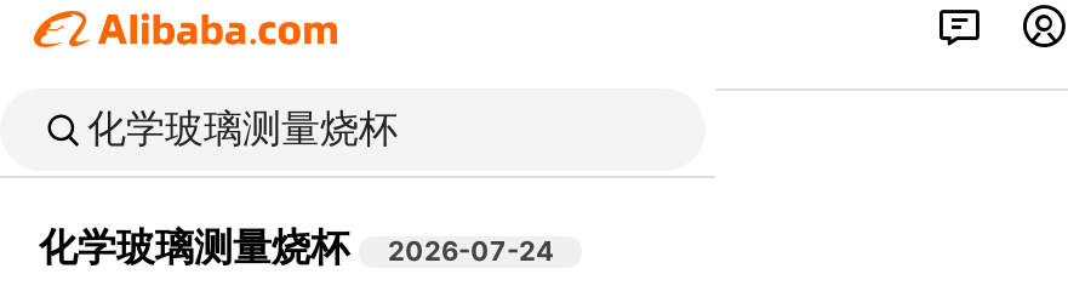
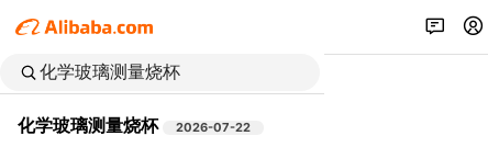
- 化学玻璃测量烧杯 2026-07-24
+ 化学玻璃测量烧杯 2026-07-22
